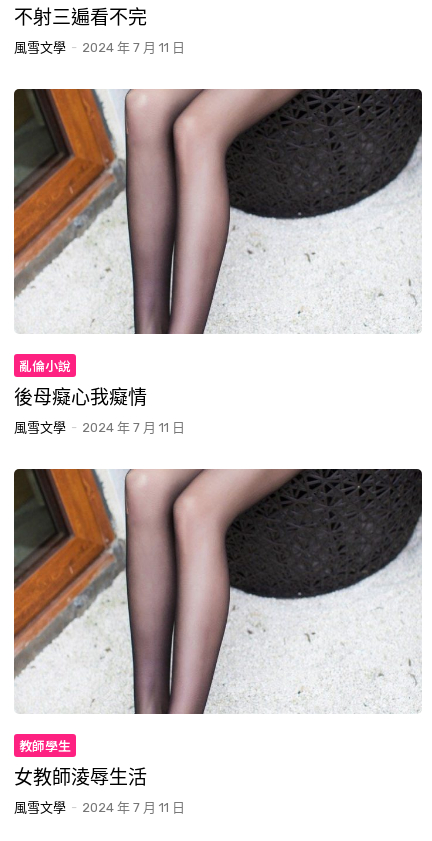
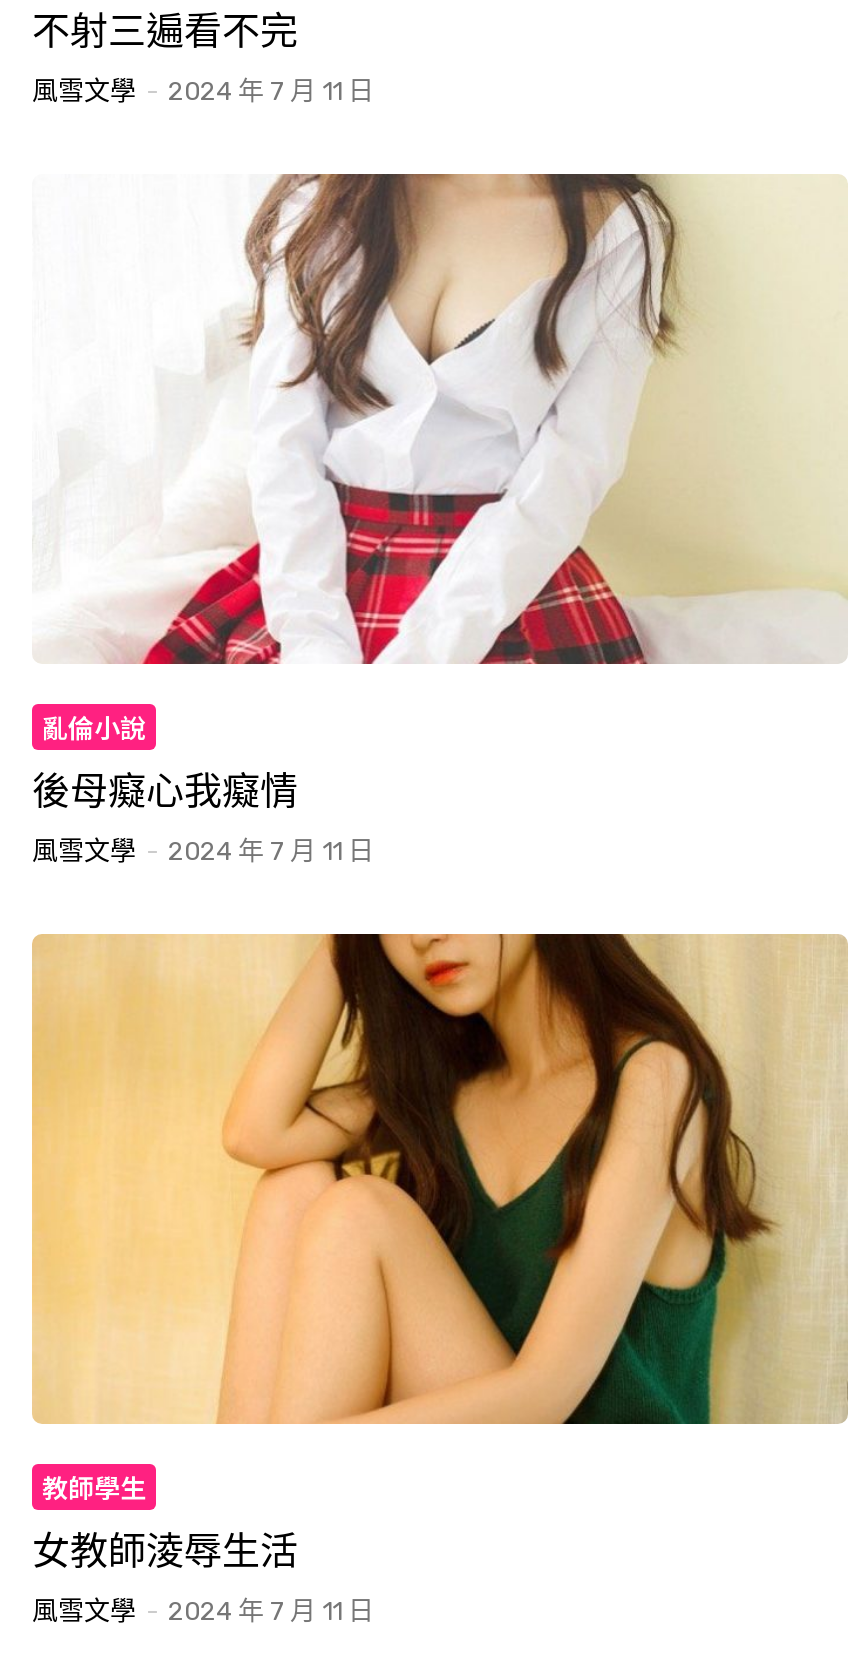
- [image]
+ [image]

- [image]
+ [image]
